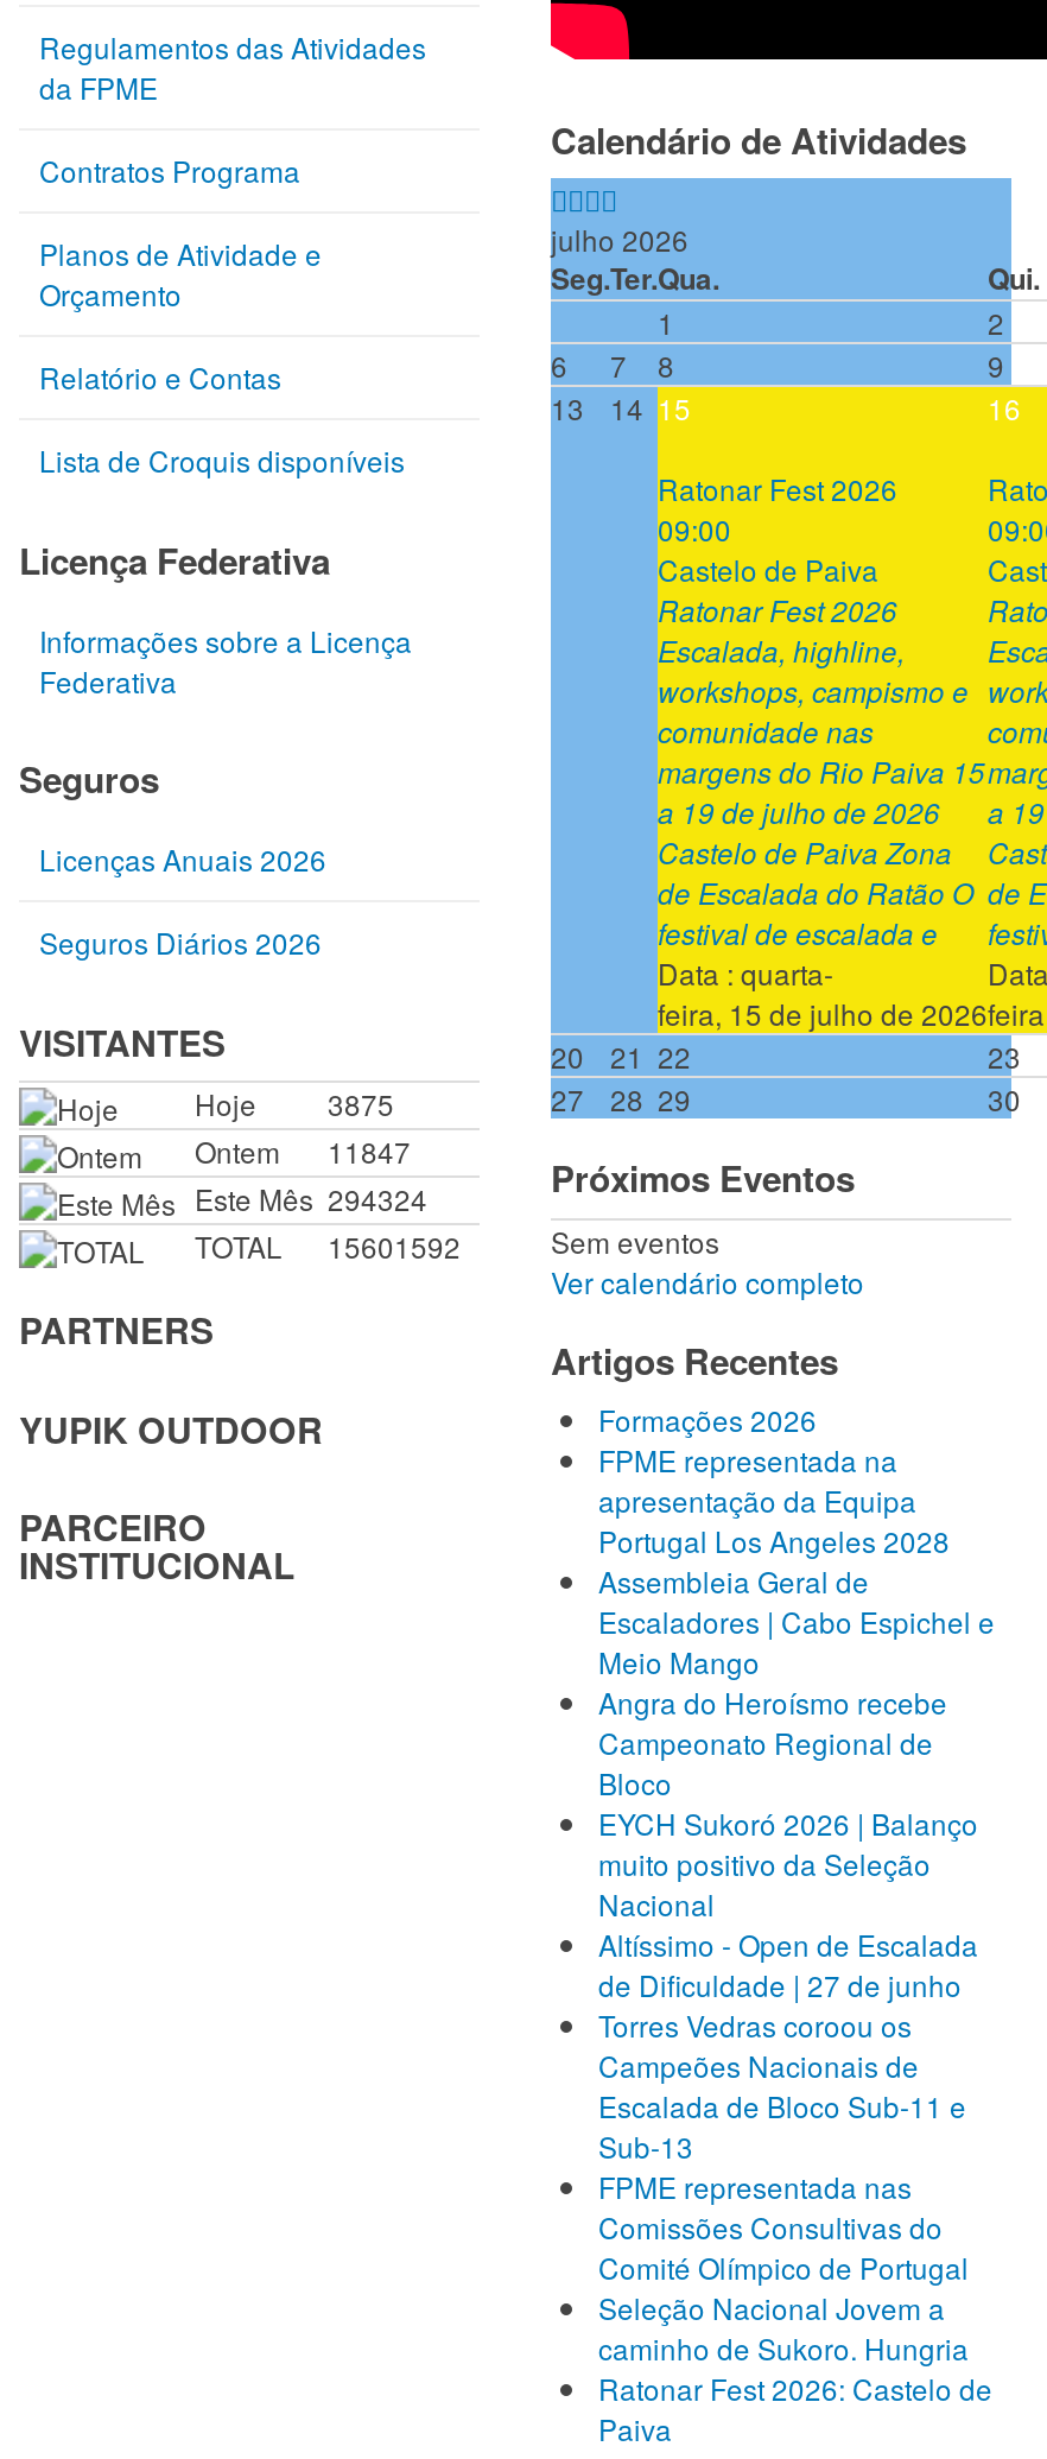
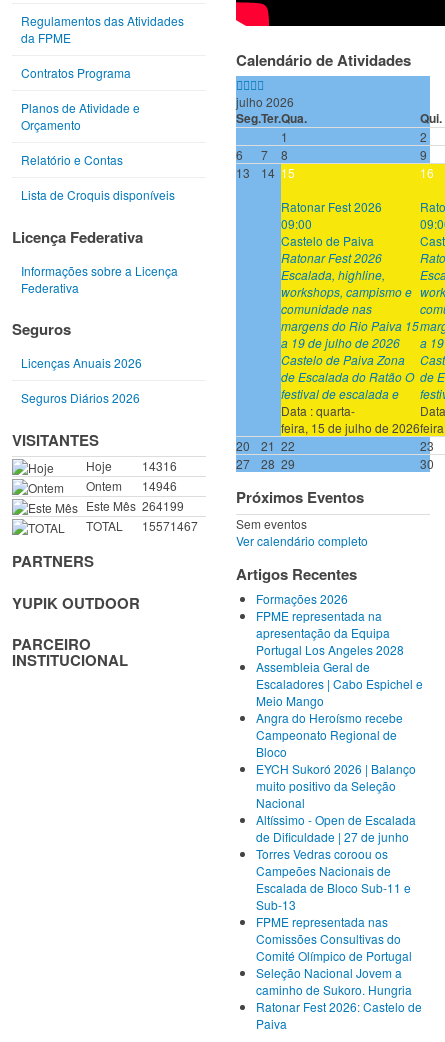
- Hoje 3875
+ Hoje 14316

- Ontem 11847
+ Ontem 14946

- Este Mês 294324
+ Este Mês 264199

- TOTAL 15601592
+ TOTAL 15571467
